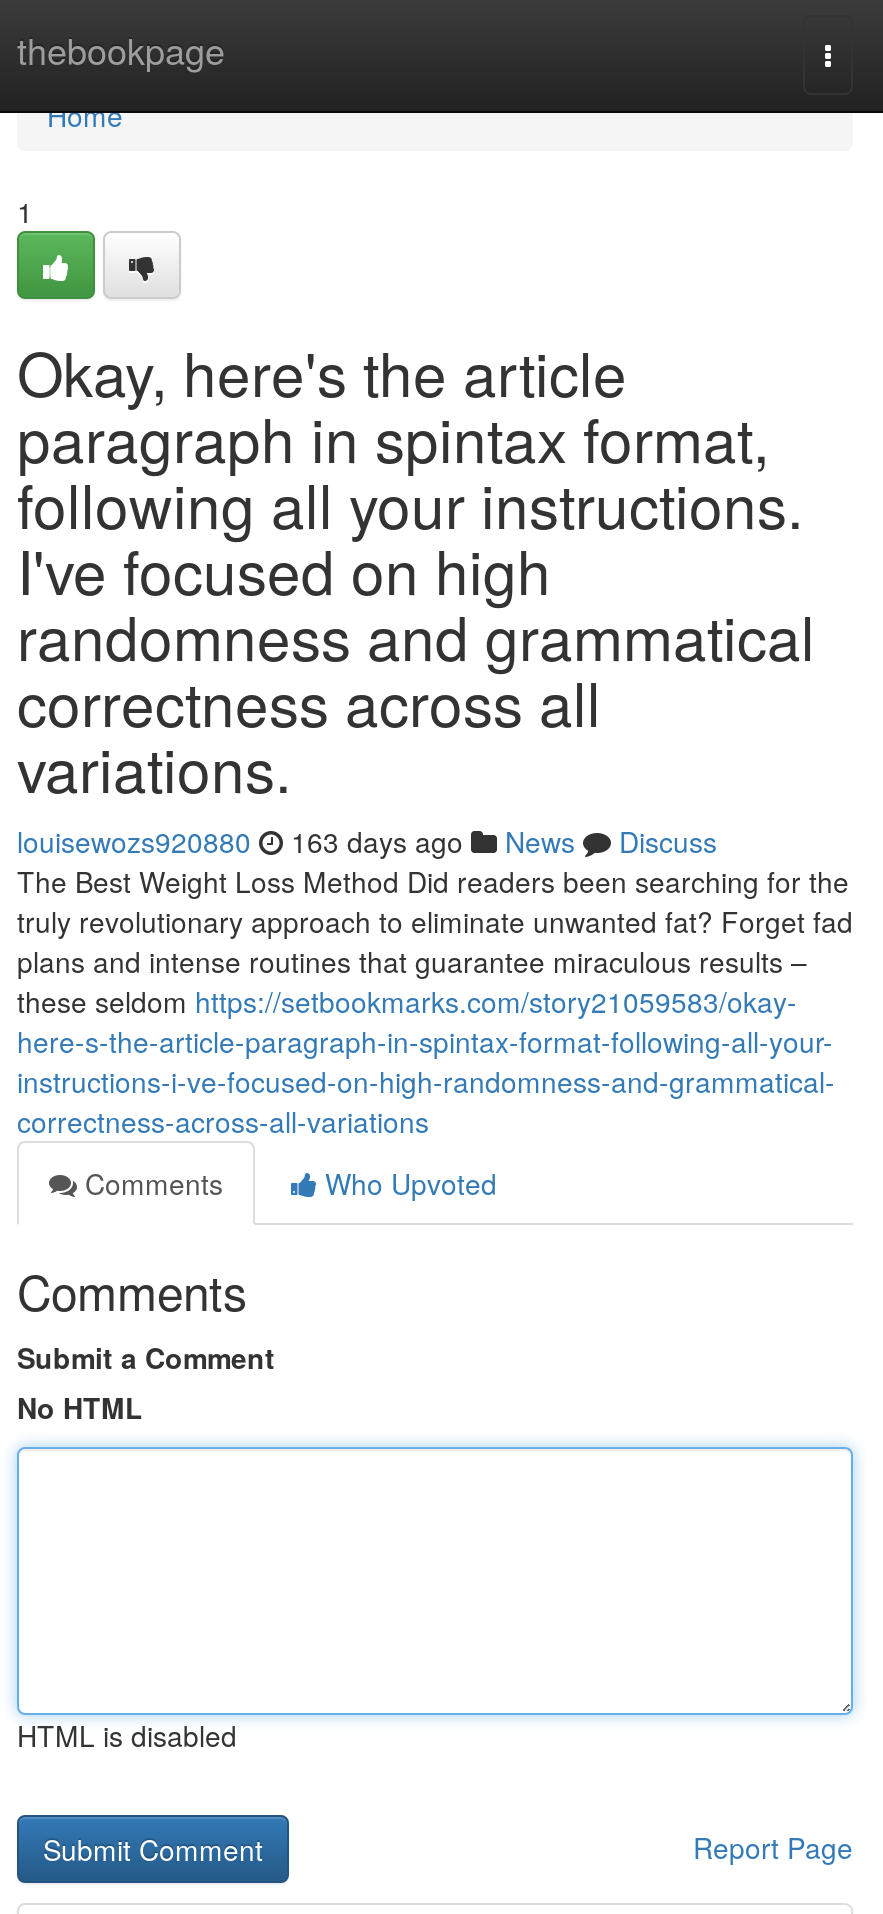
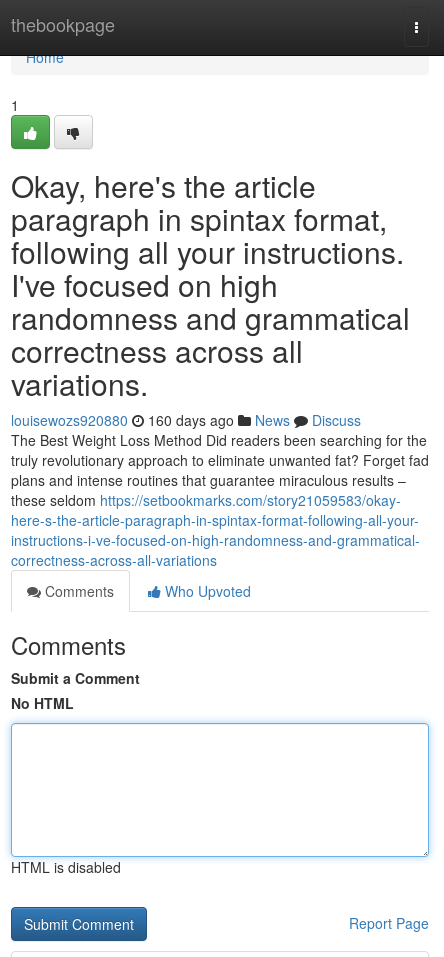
- louisewozs920880 163 days ago News Discuss
+ louisewozs920880 160 days ago News Discuss
